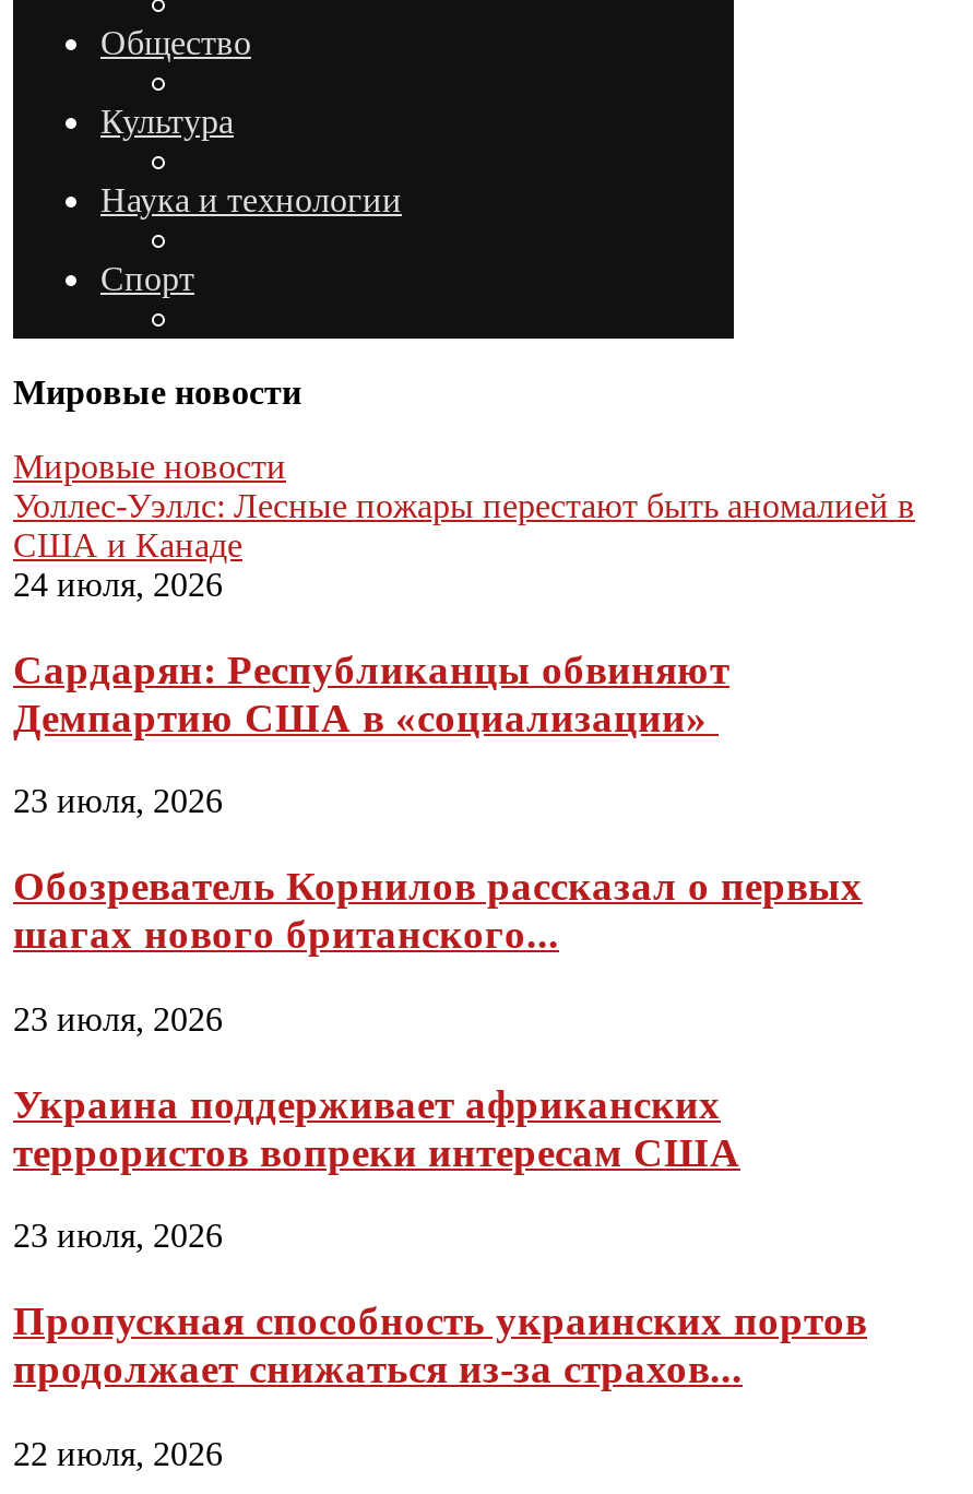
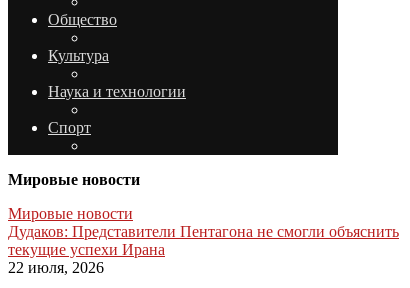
- Уоллес-Уэллс: Лесные пожары перестают быть аномалией в
- США и Канаде
- 24 июля, 2026
- Сардарян: Республиканцы обвиняют
- Демпартию США в «социализации»
- 23 июля, 2026
- Обозреватель Корнилов рассказал о первых
- шагах нового британского...
- 23 июля, 2026
- Украина поддерживает африканских
- террористов вопреки интересам США
- 23 июля, 2026
- Пропускная способность украинских портов
- продолжает снижаться из-за страхов...
+ Дудаков: Представители Пентагона не смогли объяснить
+ текущие успехи Ирана
